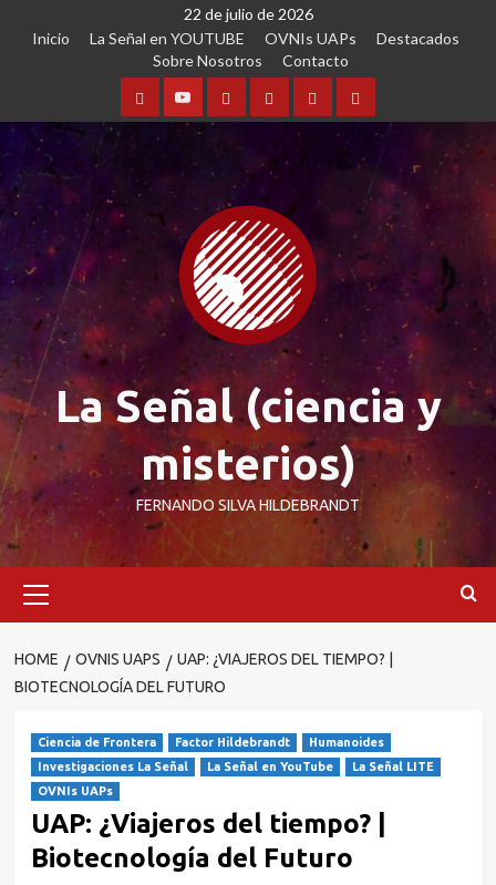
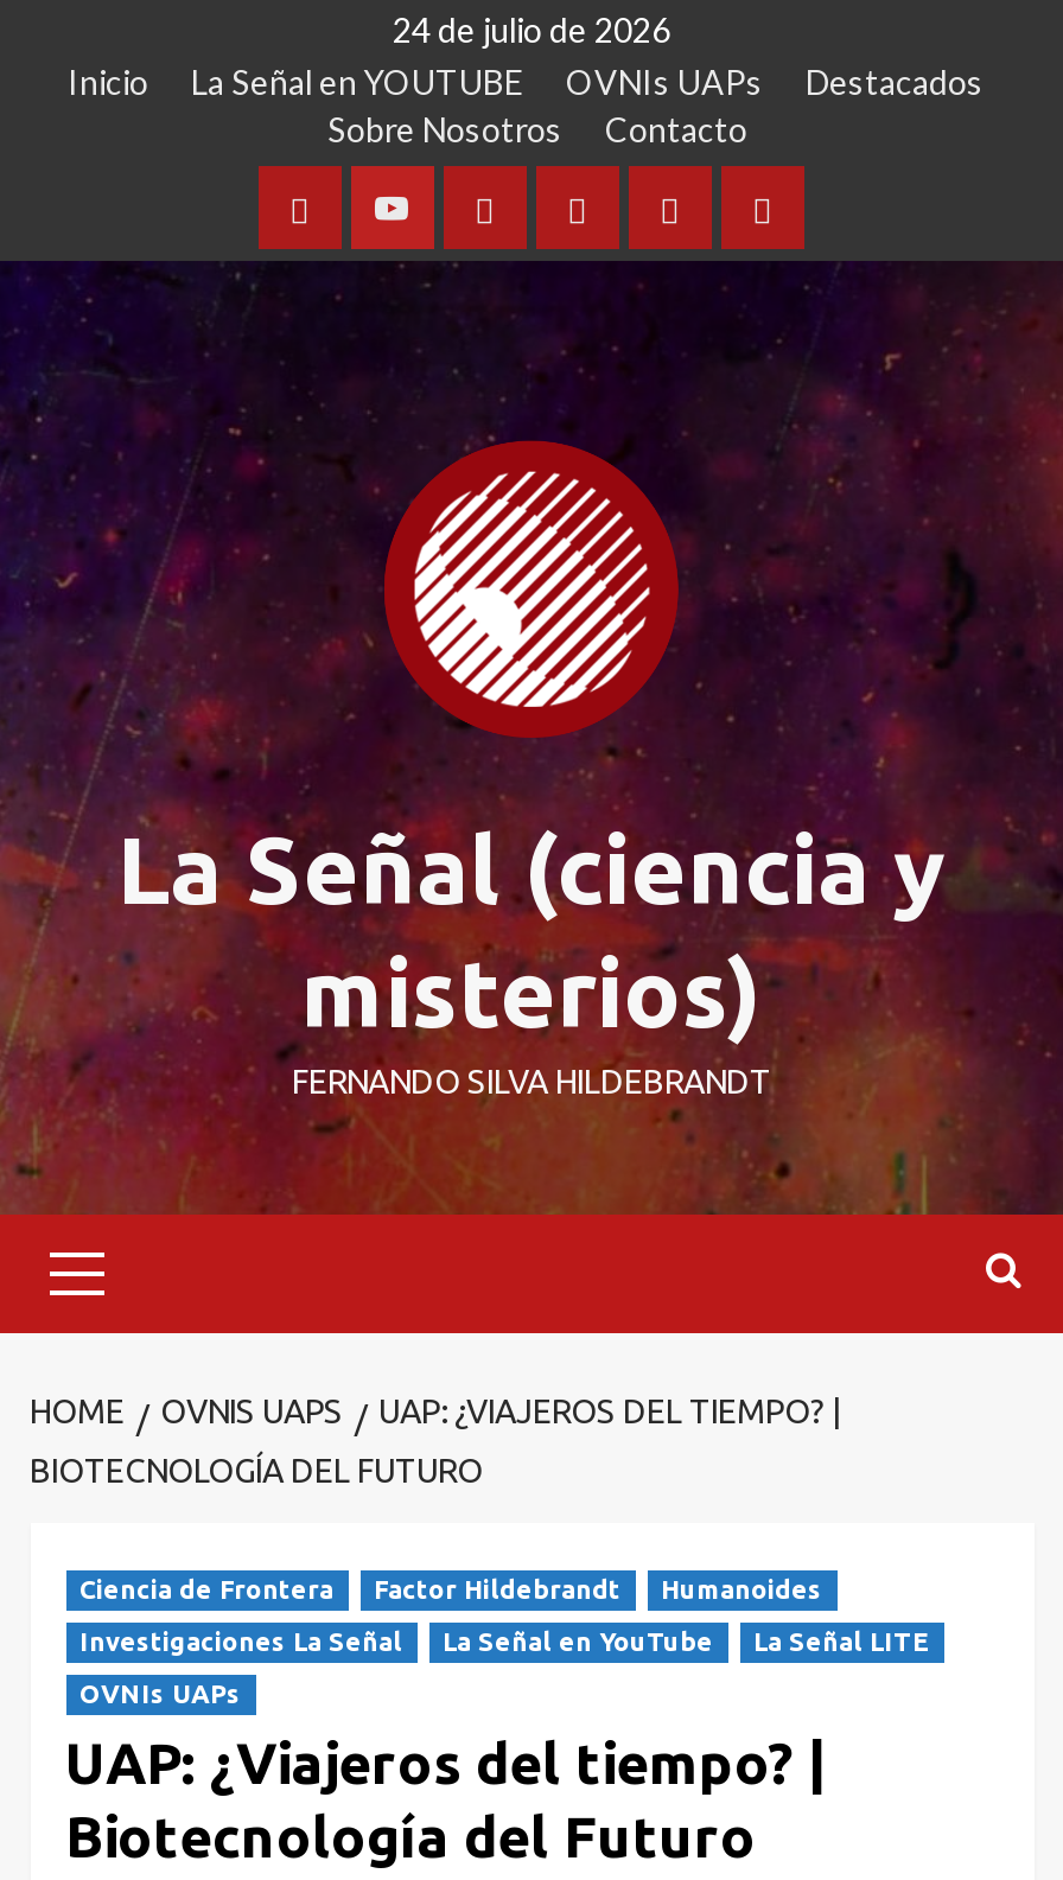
- 22 de julio de 2026
+ 24 de julio de 2026
